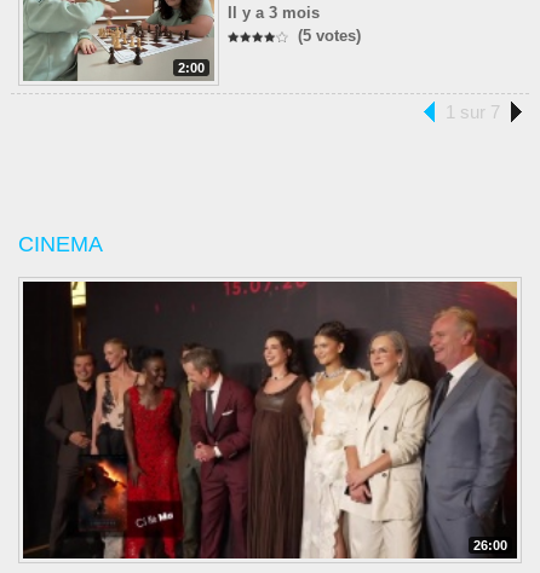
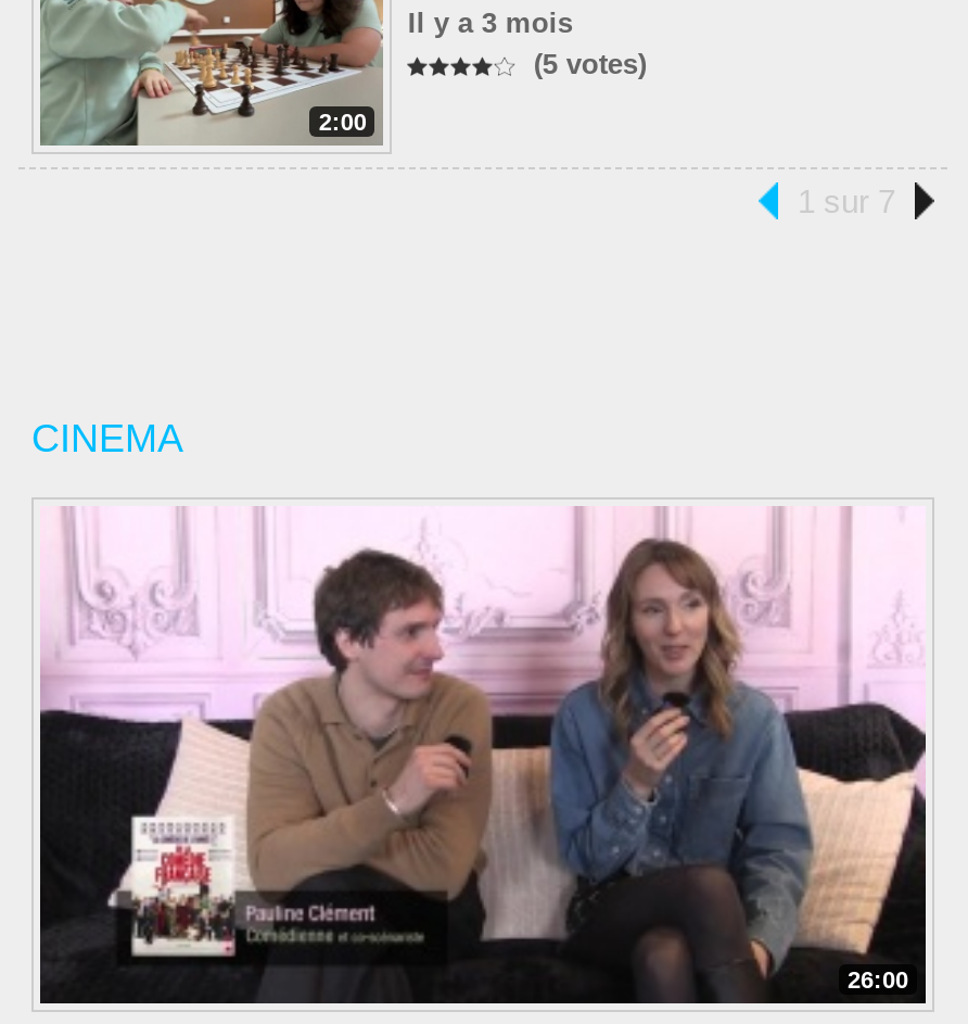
- [image]
+ [image]
